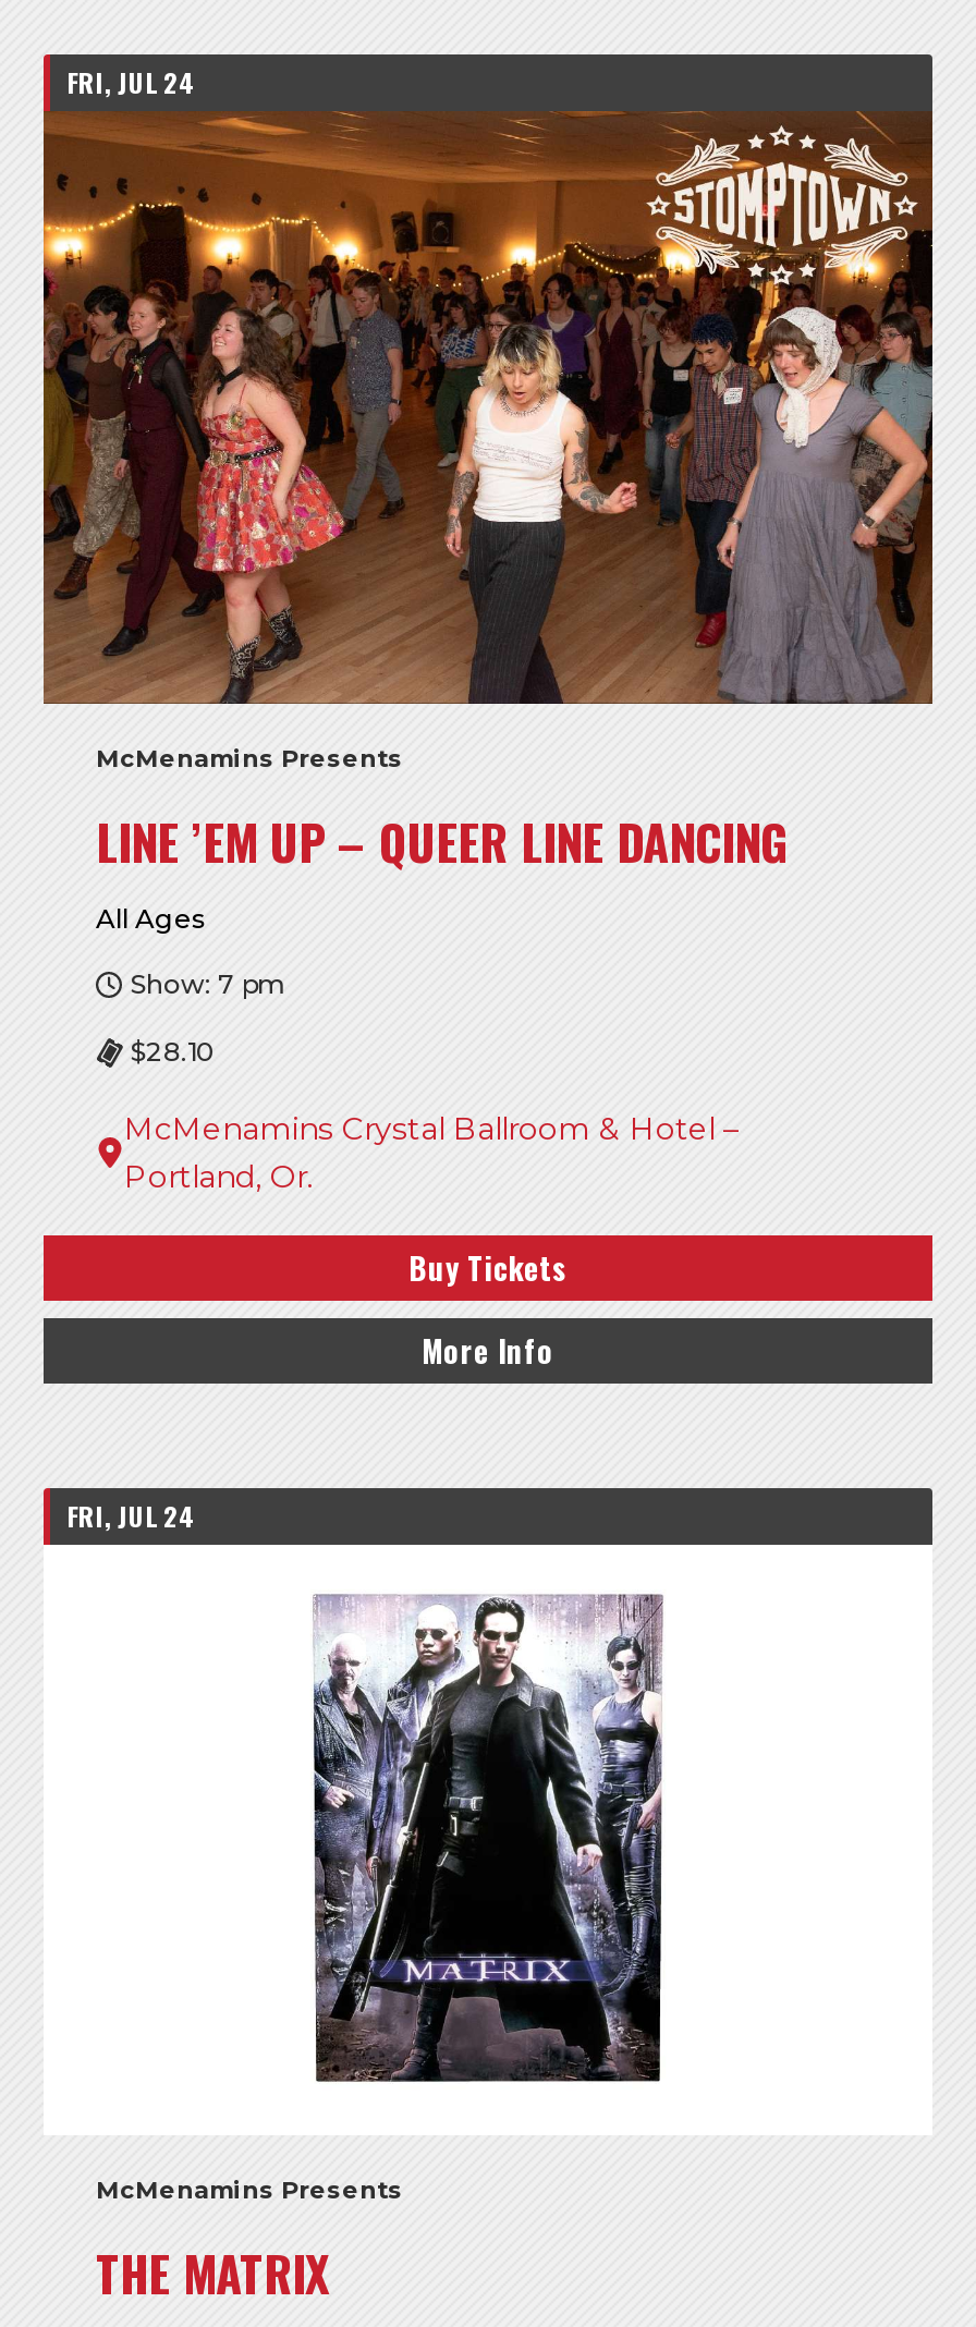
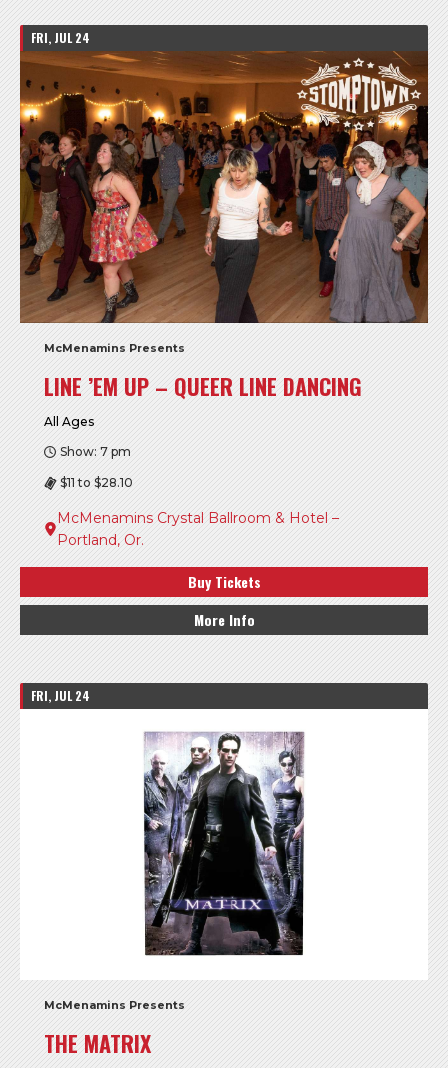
- $28.10
+ $11 to $28.10
